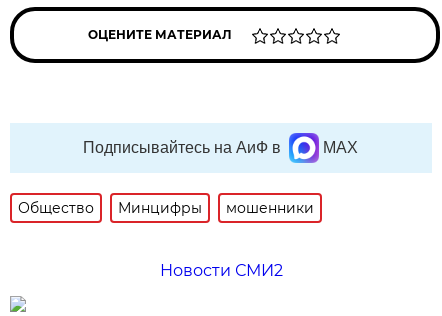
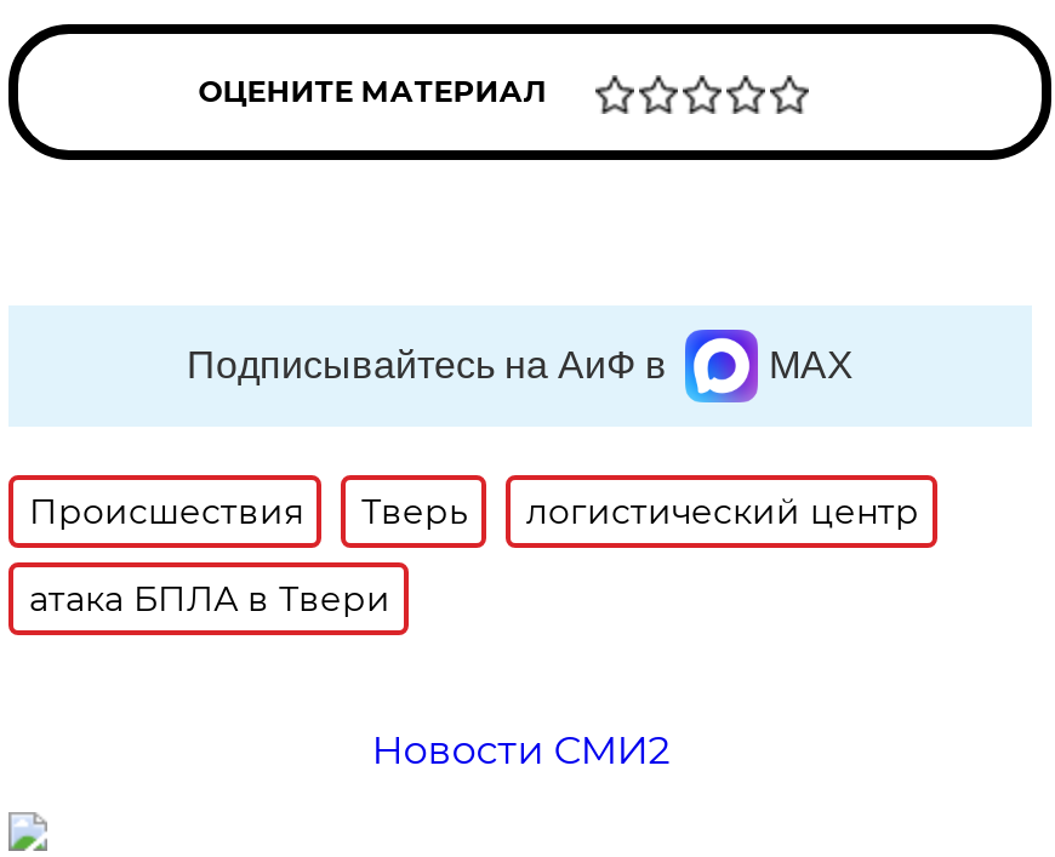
- Общество
- Минцифры
- мошенники
+ Происшествия
+ Тверь
+ логистический центр
+ атака БПЛА в Твери
